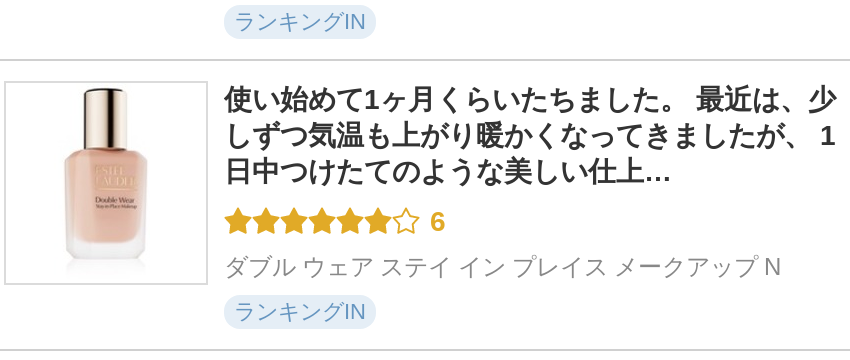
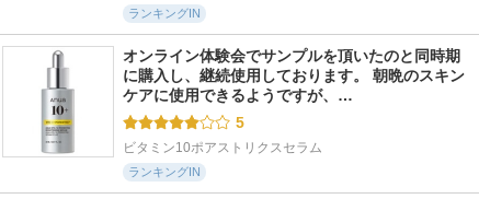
- [image]
- 使い始めて1ヶ月くらいたちました。 最近は、少
- しずつ気温も上がり暖かくなってきましたが、 1
- 日中つけたてのような美しい仕上…
+ [image]
+ オンライン体験会でサンプルを頂いたのと同時期
+ に購入し、継続使用しております。 朝晩のスキン
+ ケアに使用できるようですが、…

- 6
+ 5

- ダブル ウェア ステイ イン プレイス メークアップ N
+ ビタミン10ポアストリクスセラム
